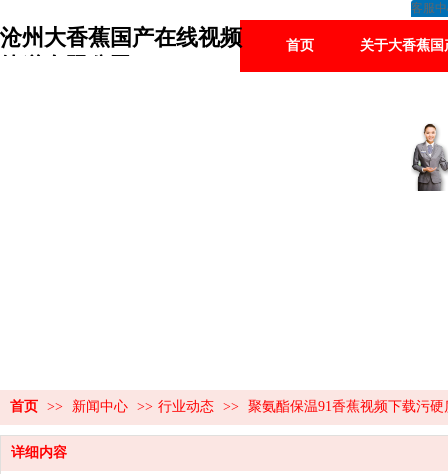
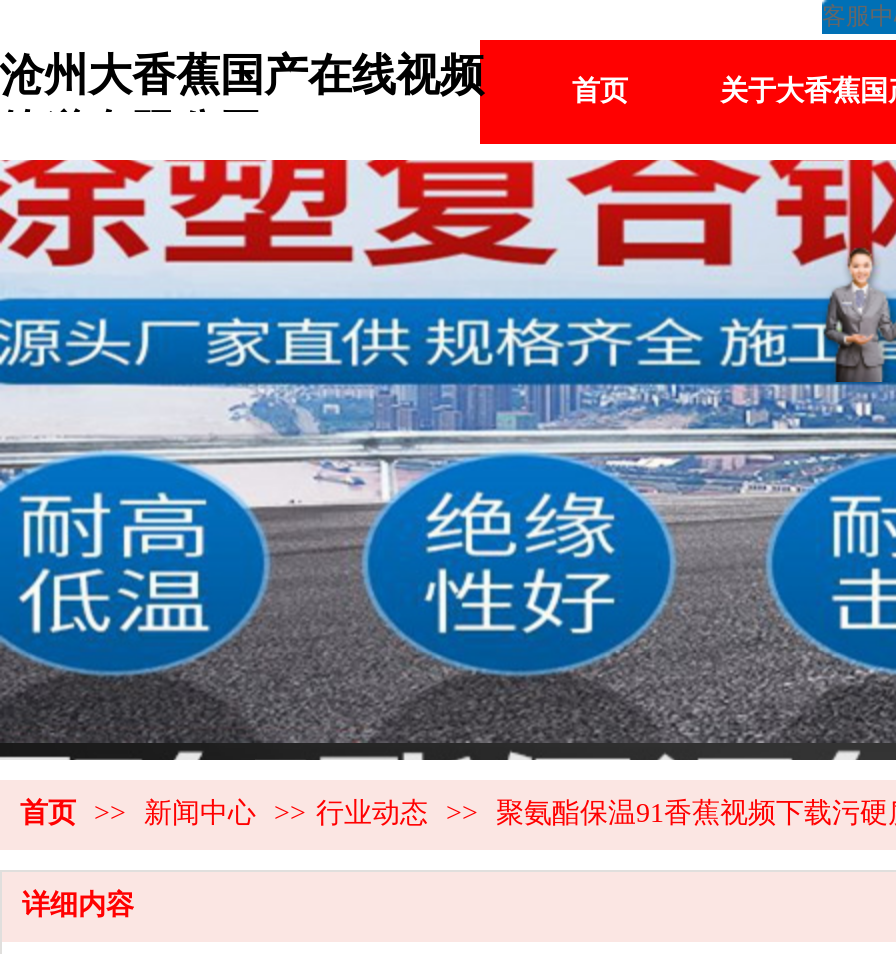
+ [image]
